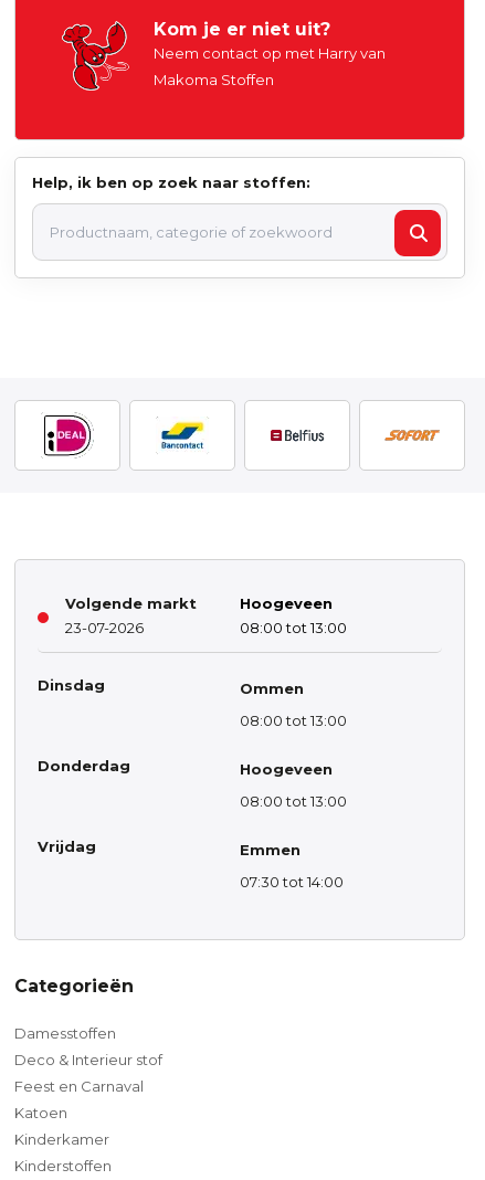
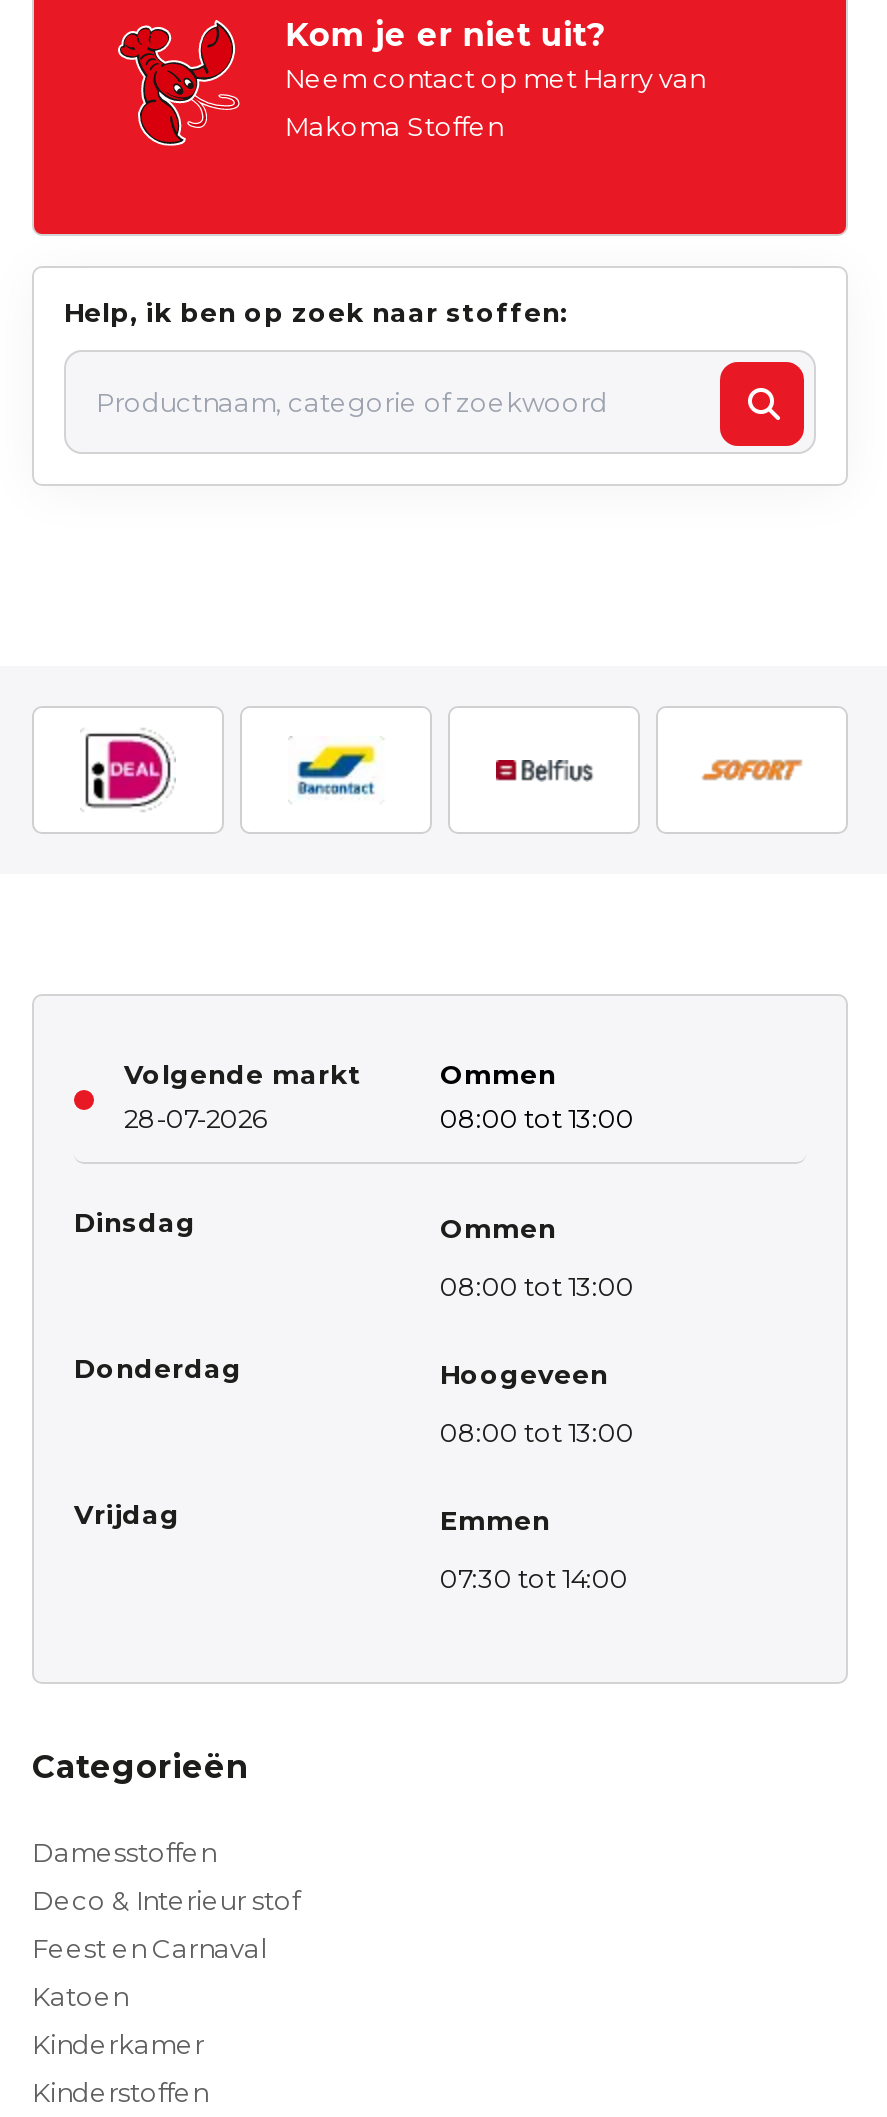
- Hoogeveen
+ Ommen

- 23-07-2026
+ 28-07-2026
